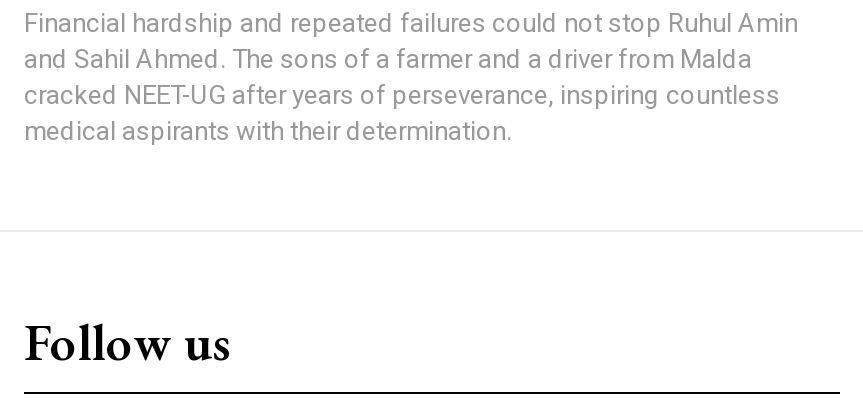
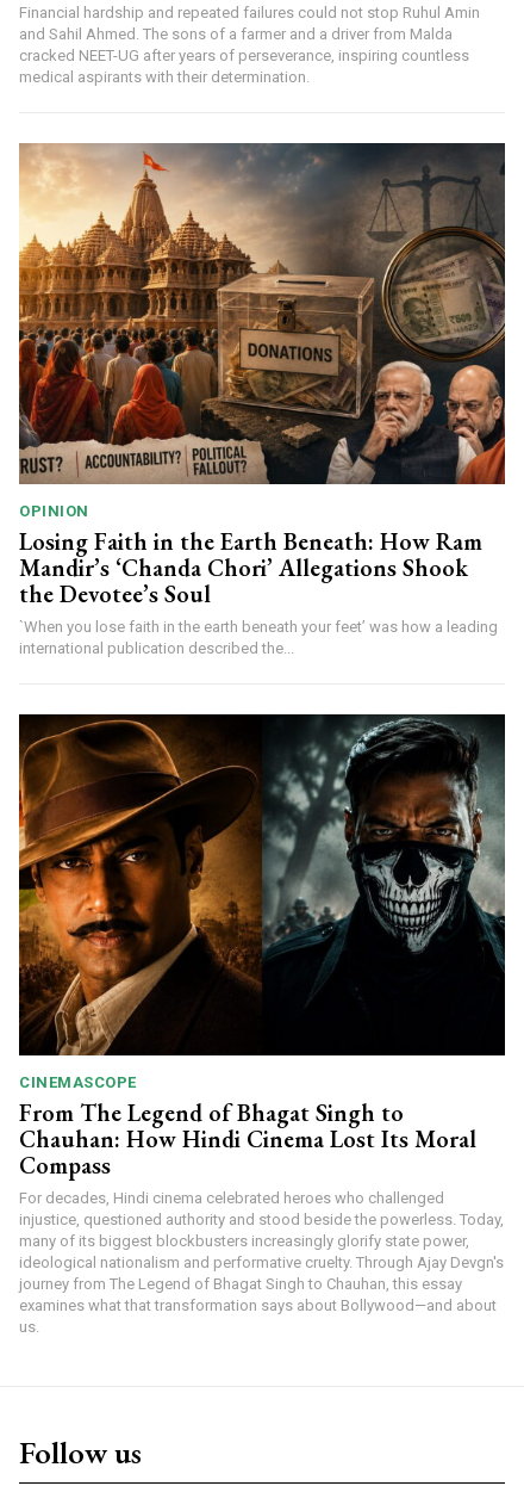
+ [image]
+ OPINION
+ Losing Faith in the Earth Beneath: How Ram
+ Mandir’s ‘Chanda Chori’ Allegations Shook
+ the Devotee’s Soul
+ `When you lose faith in the earth beneath your feet’ was how a leading
+ international publication described the...

+ [image]
+ CINEMASCOPE
+ From The Legend of Bhagat Singh to
+ Chauhan: How Hindi Cinema Lost Its Moral
+ Compass
+ For decades, Hindi cinema celebrated heroes who challenged
+ injustice, questioned authority and stood beside the powerless. Today,
+ many of its biggest blockbusters increasingly glorify state power,
+ ideological nationalism and performative cruelty. Through Ajay Devgn's
+ journey from The Legend of Bhagat Singh to Chauhan, this essay
+ examines what that transformation says about Bollywood—and about
+ us.
